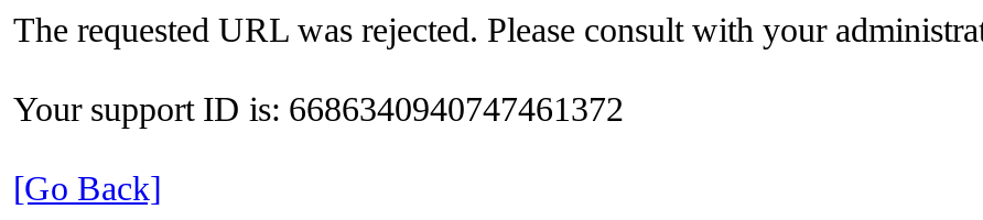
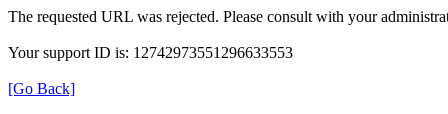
- Your support ID is: 6686340940747461372
+ Your support ID is: 12742973551296633553
